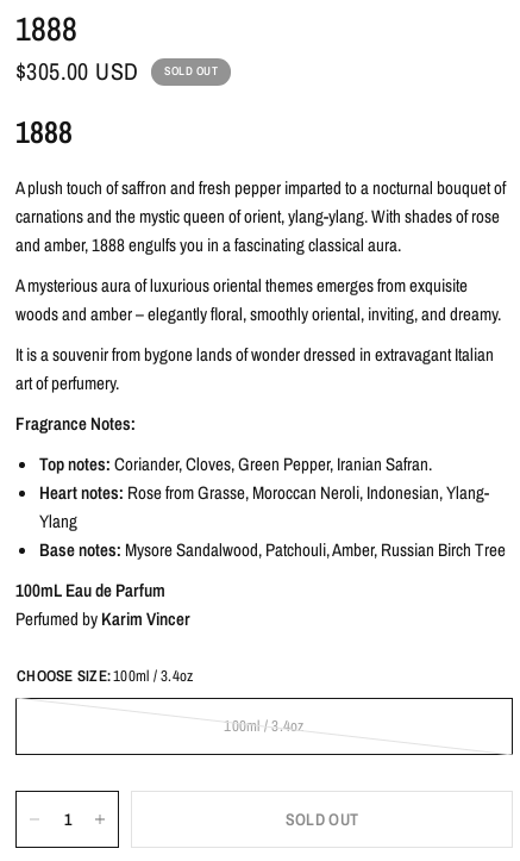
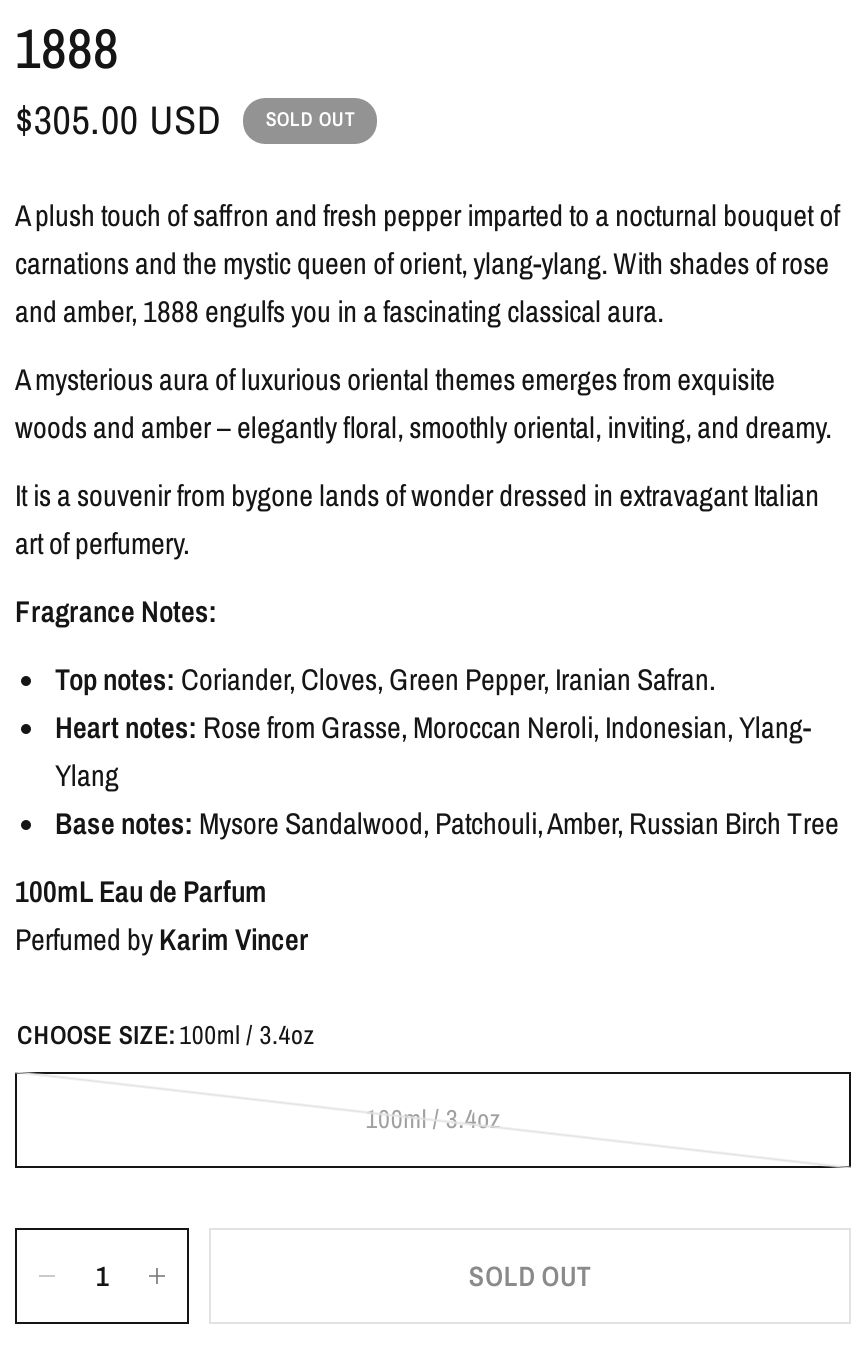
- 1888
